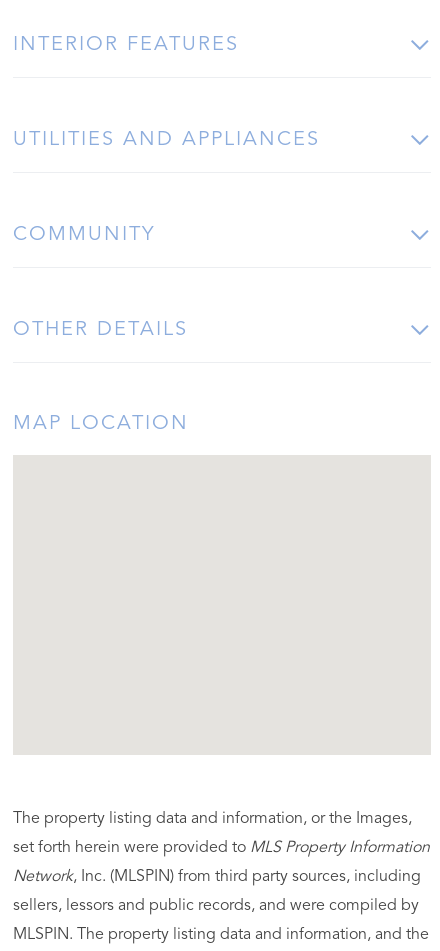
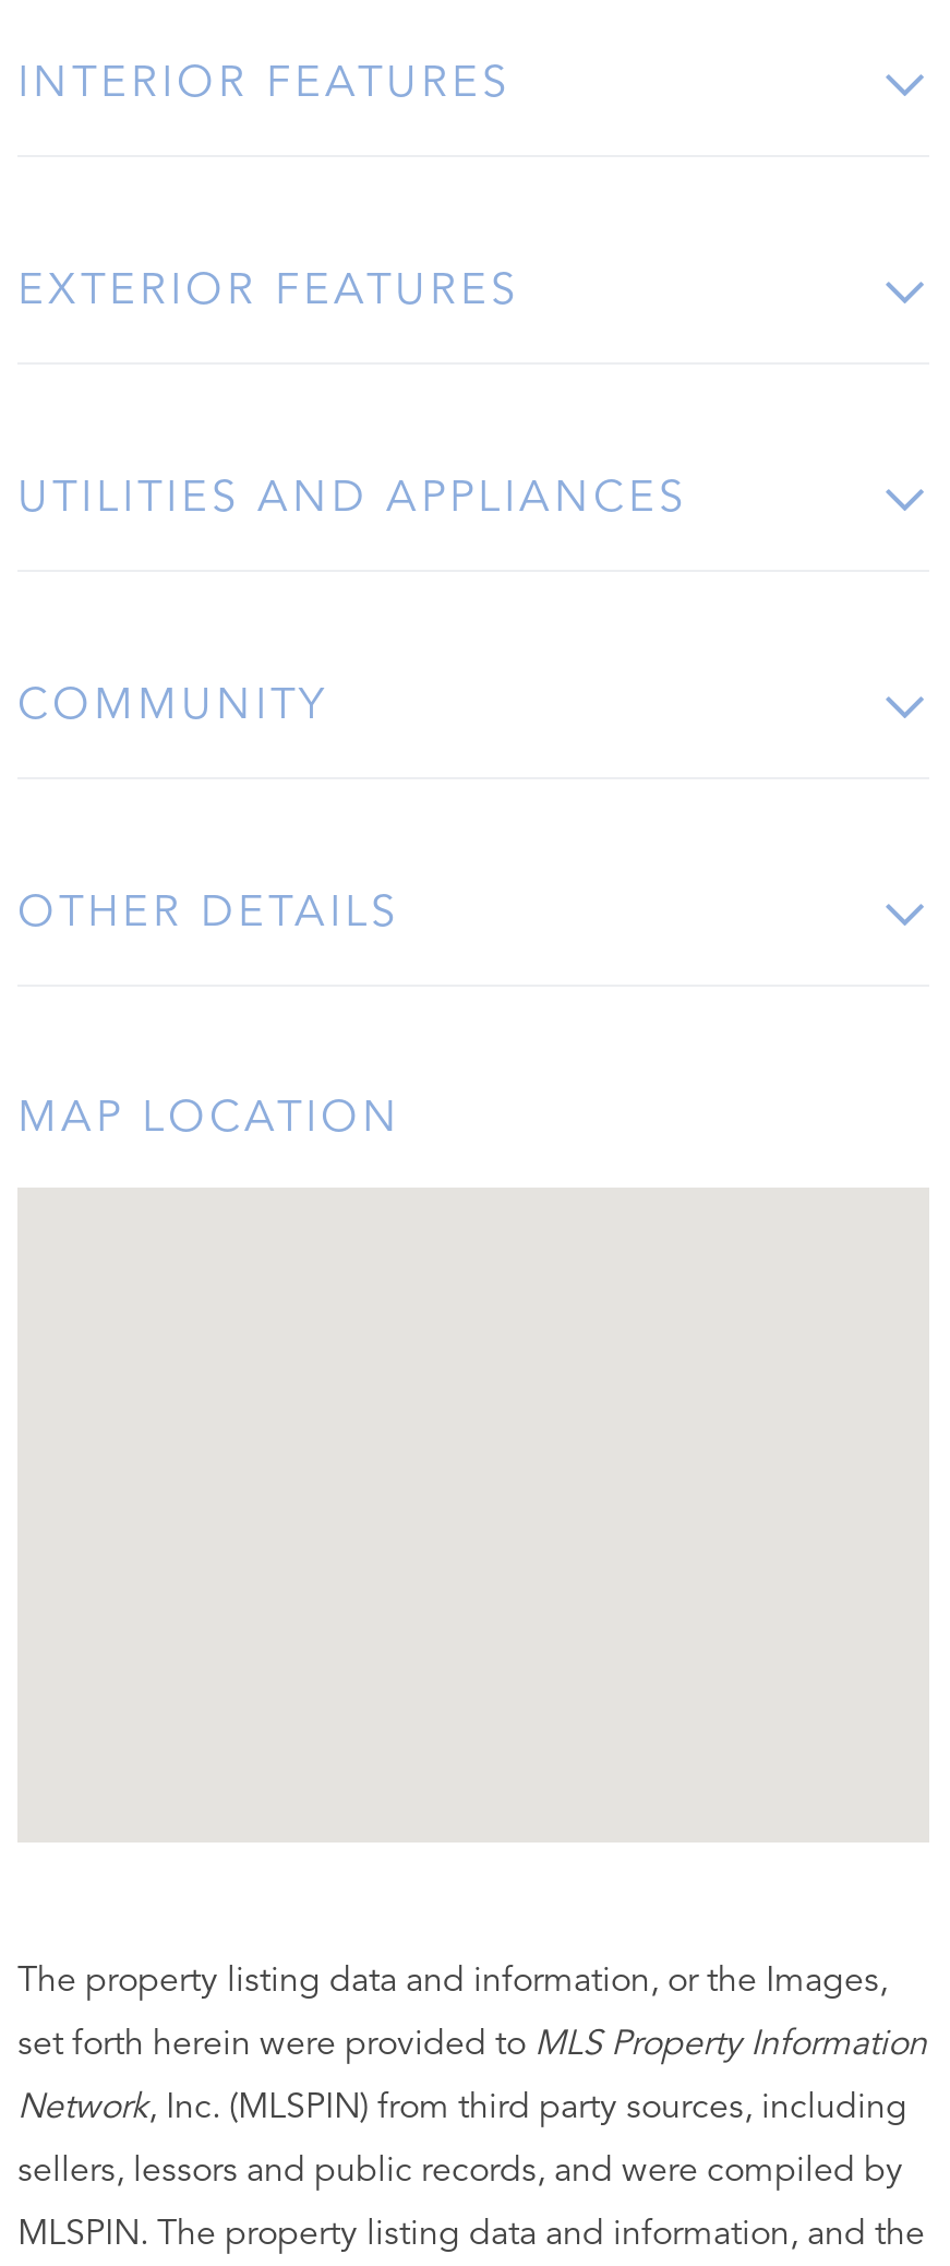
+ EXTERIOR FEATURES
